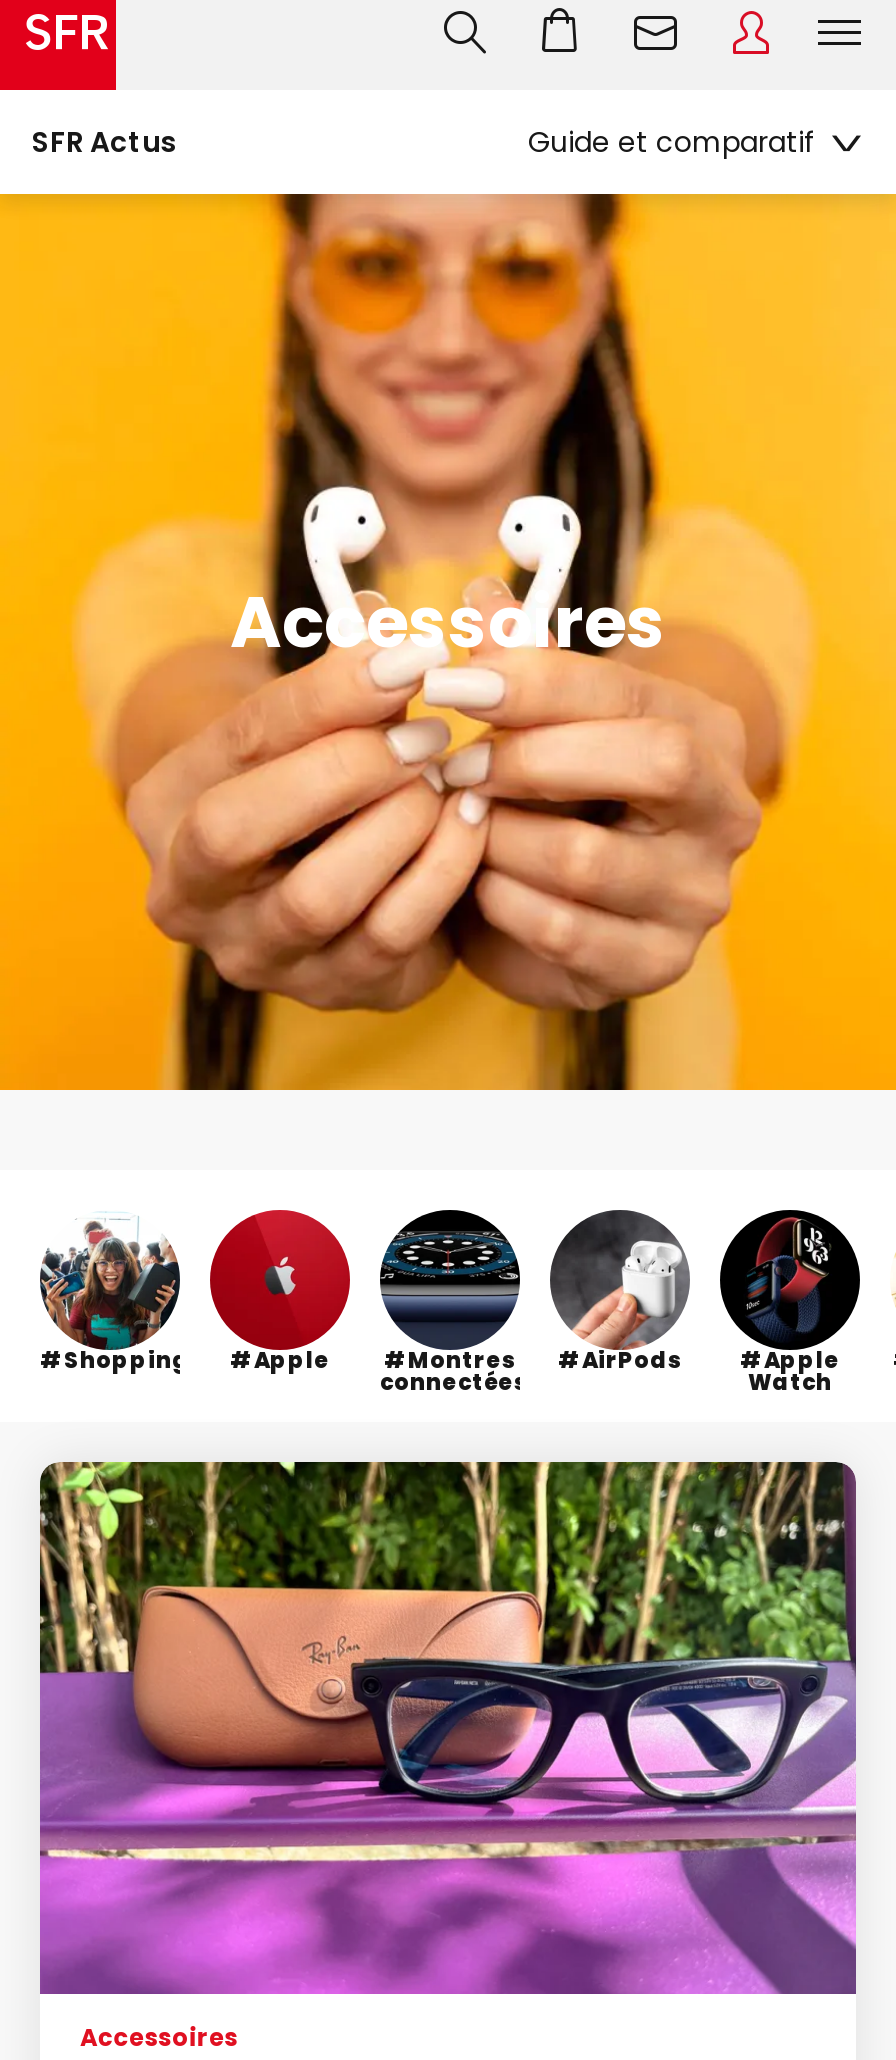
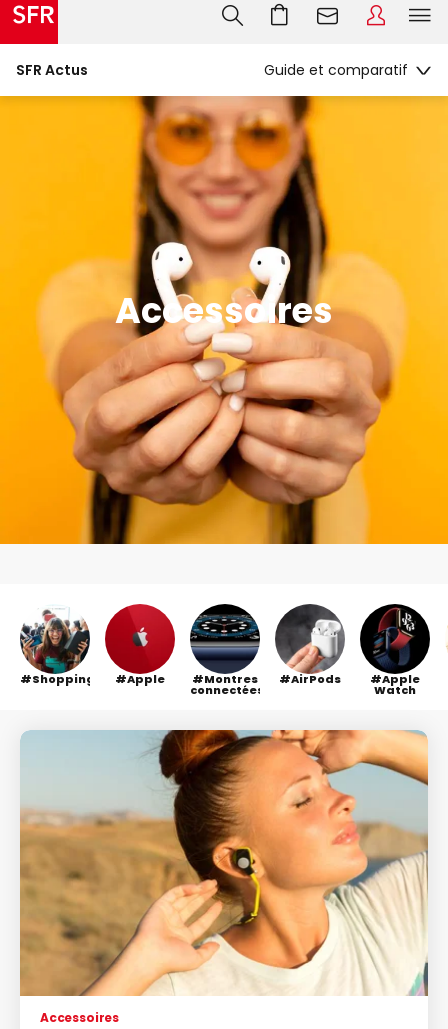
- [image]
+ [image]
